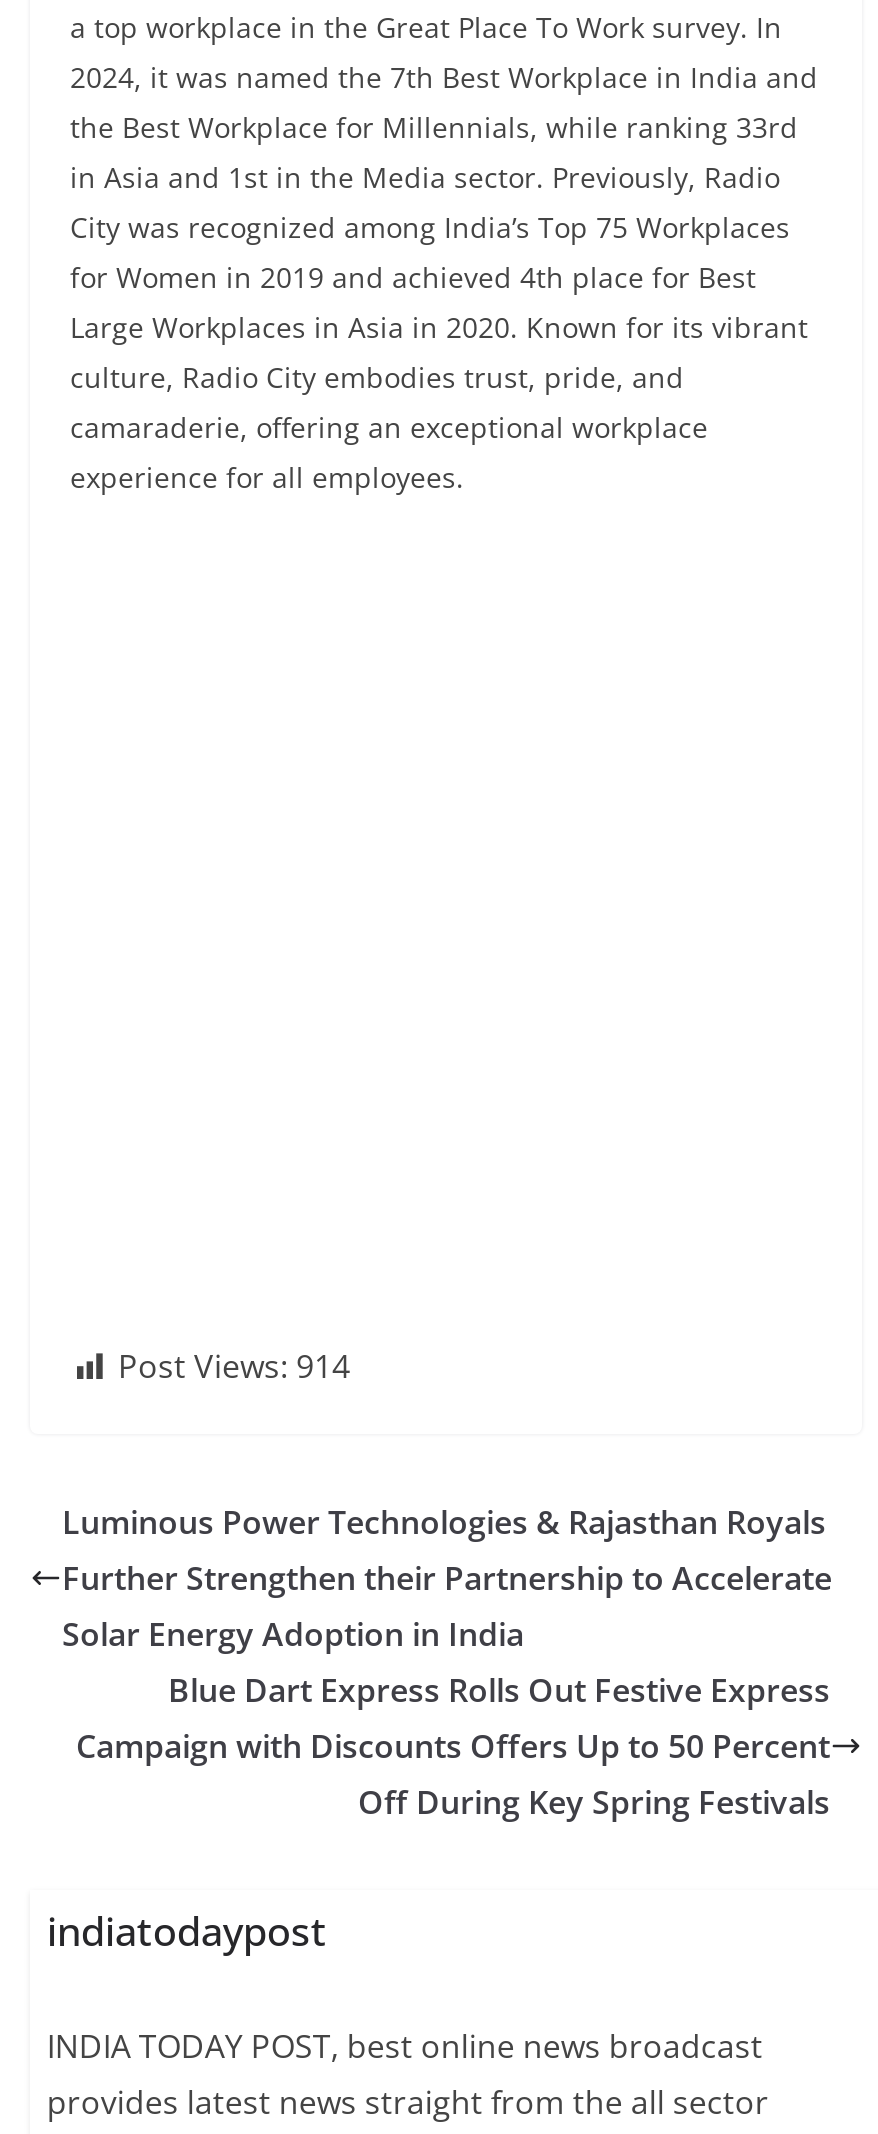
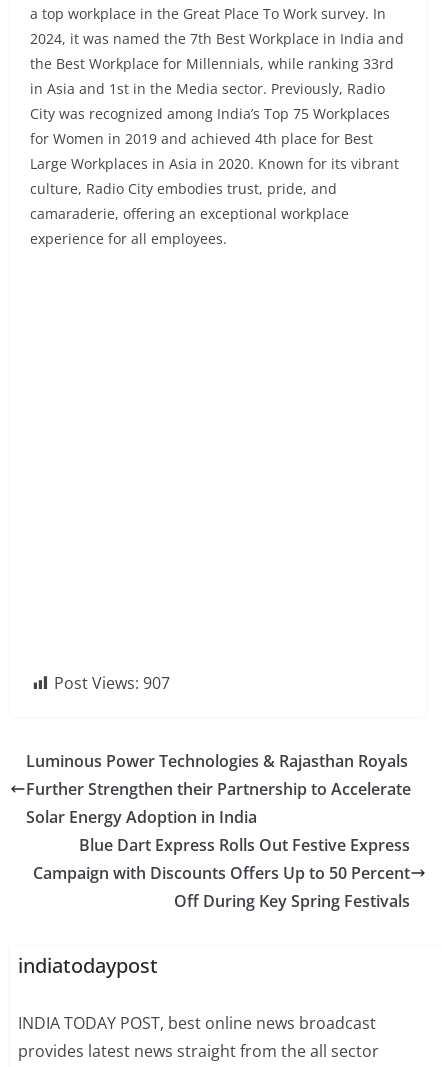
- Post Views: 914
+ Post Views: 907
